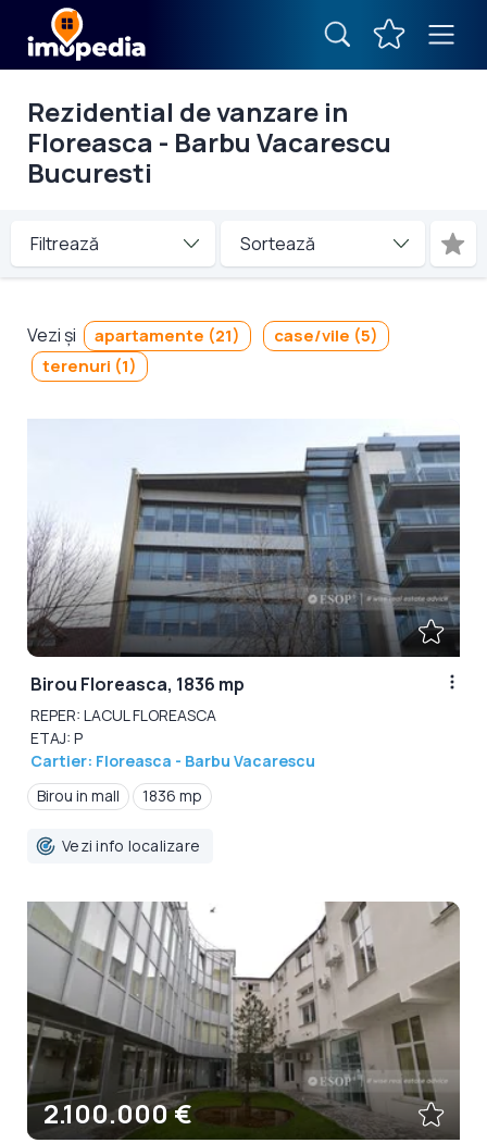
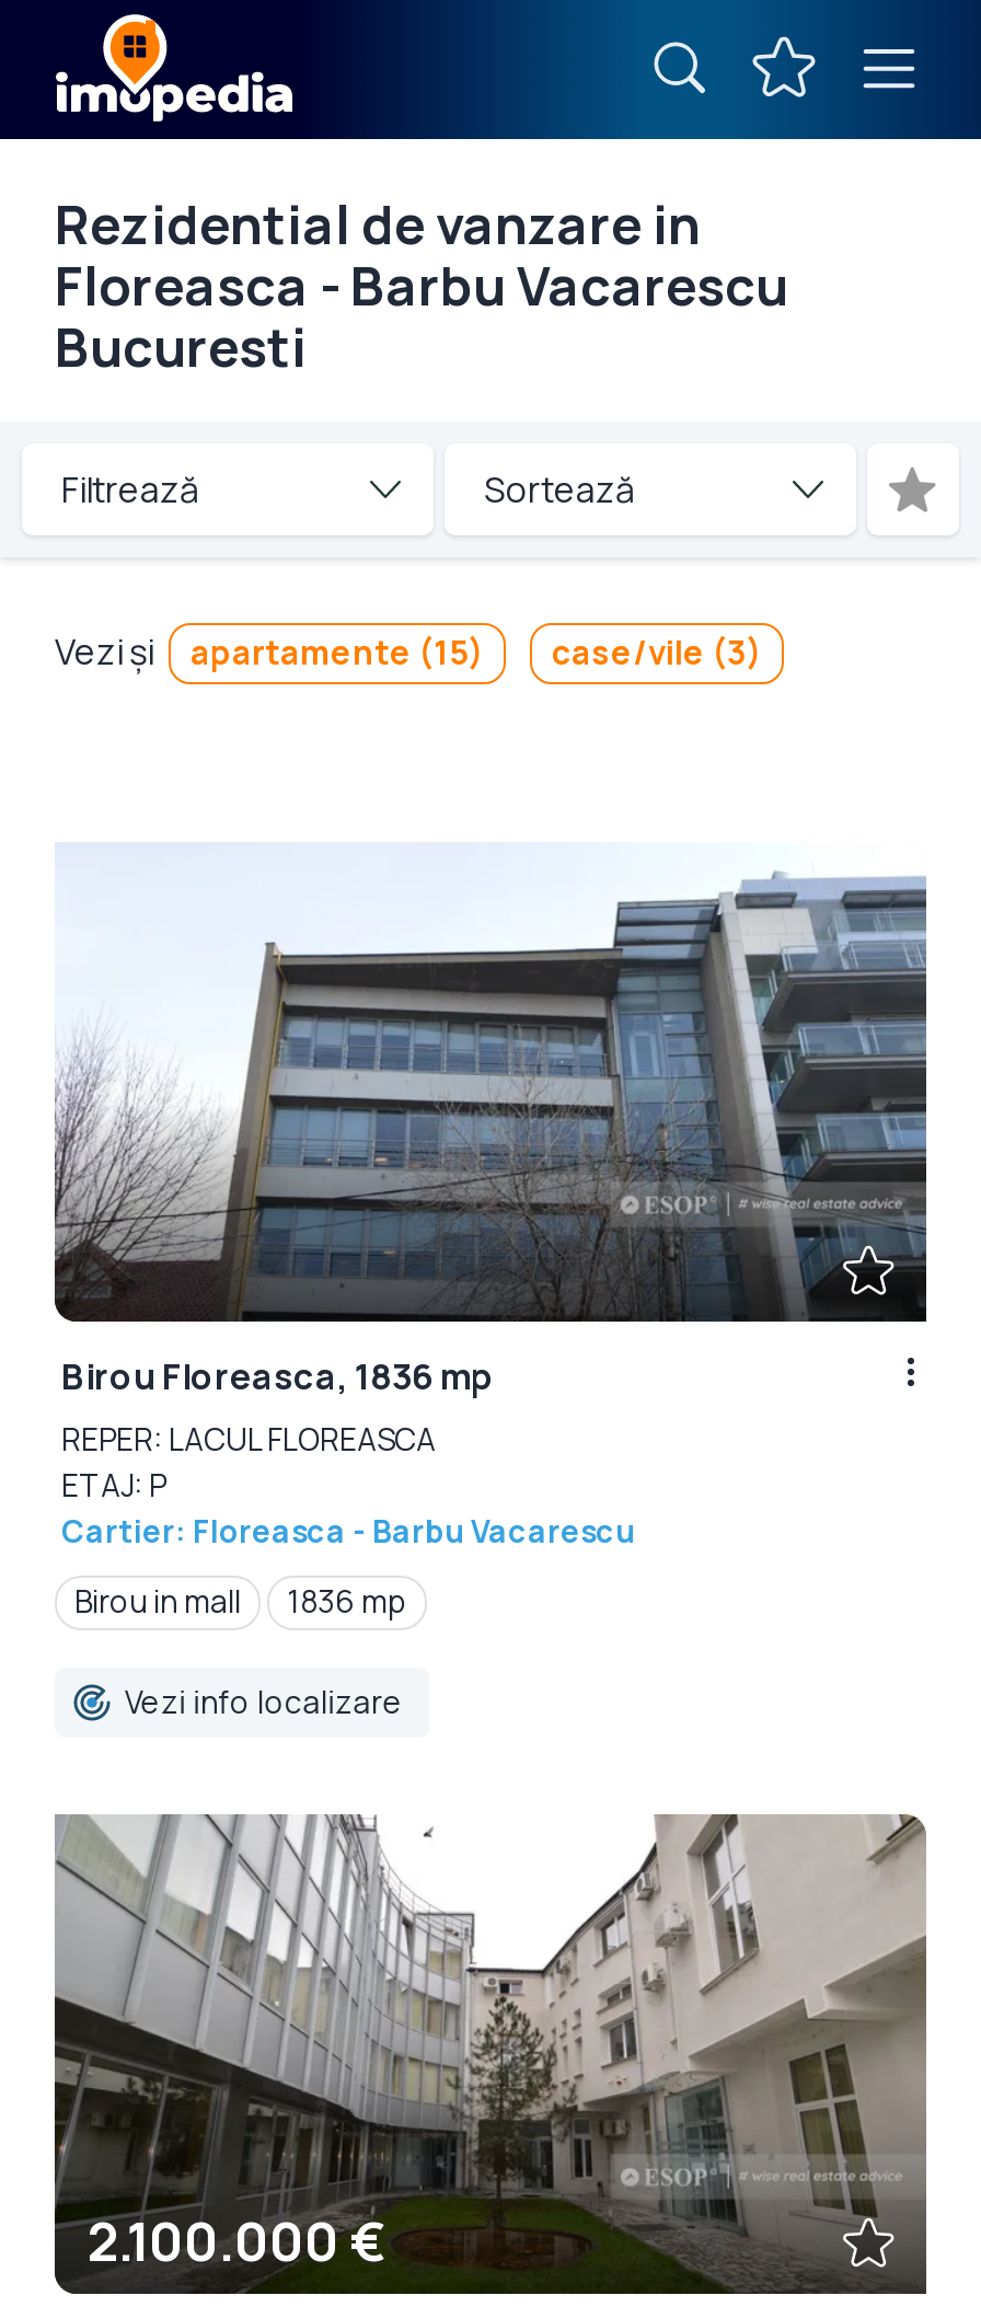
- apartamente (21)
- case/vile (5)
- terenuri (1)
+ apartamente (15)
+ case/vile (3)
